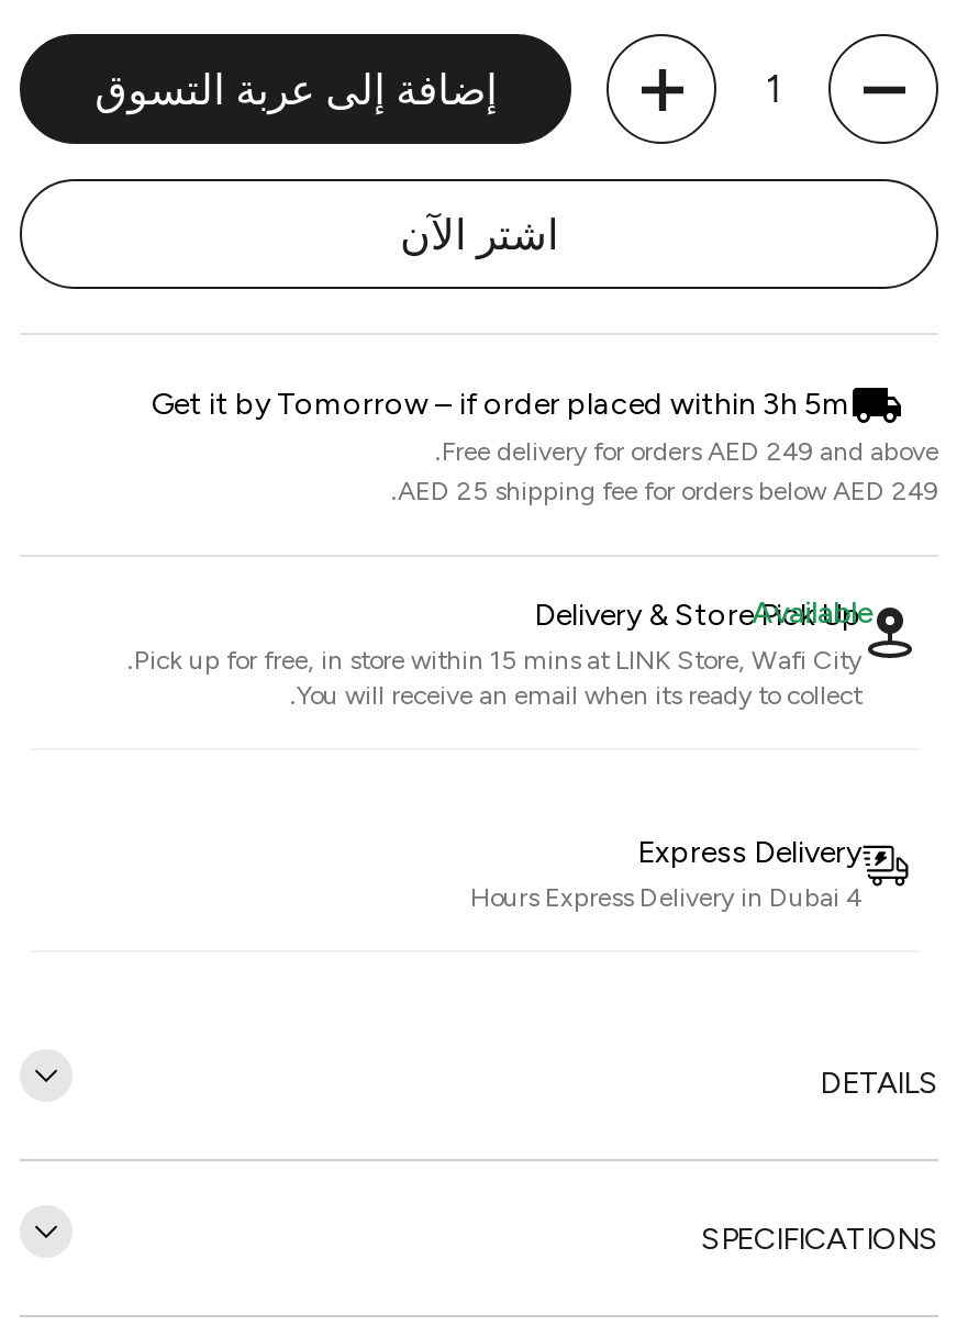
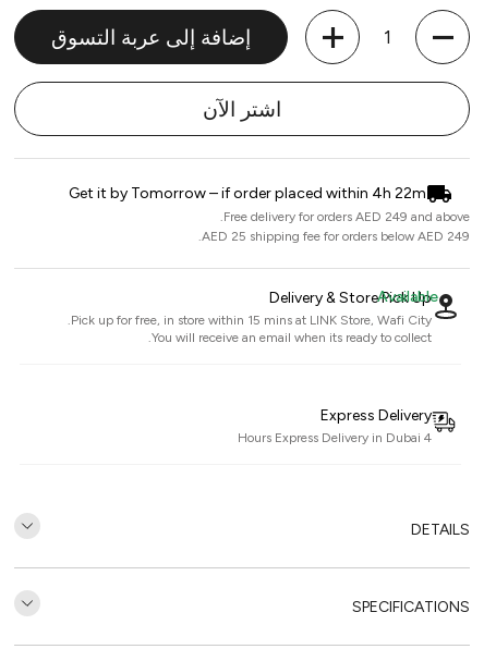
- Get it by Tomorrow – if order placed within 3h 5m
+ Get it by Tomorrow – if order placed within 4h 22m
